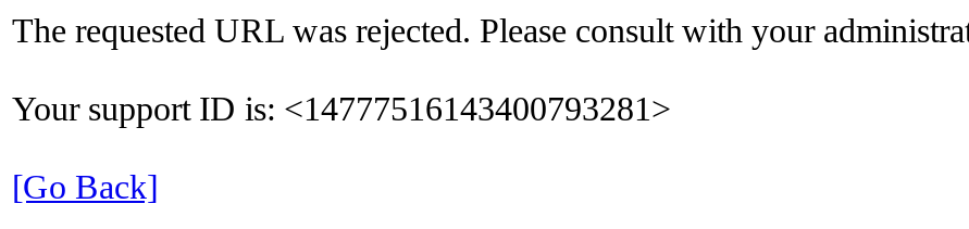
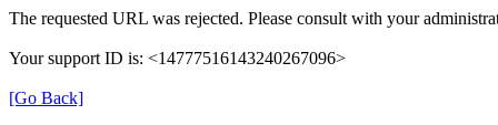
- Your support ID is: <14777516143400793281>
+ Your support ID is: <14777516143240267096>
